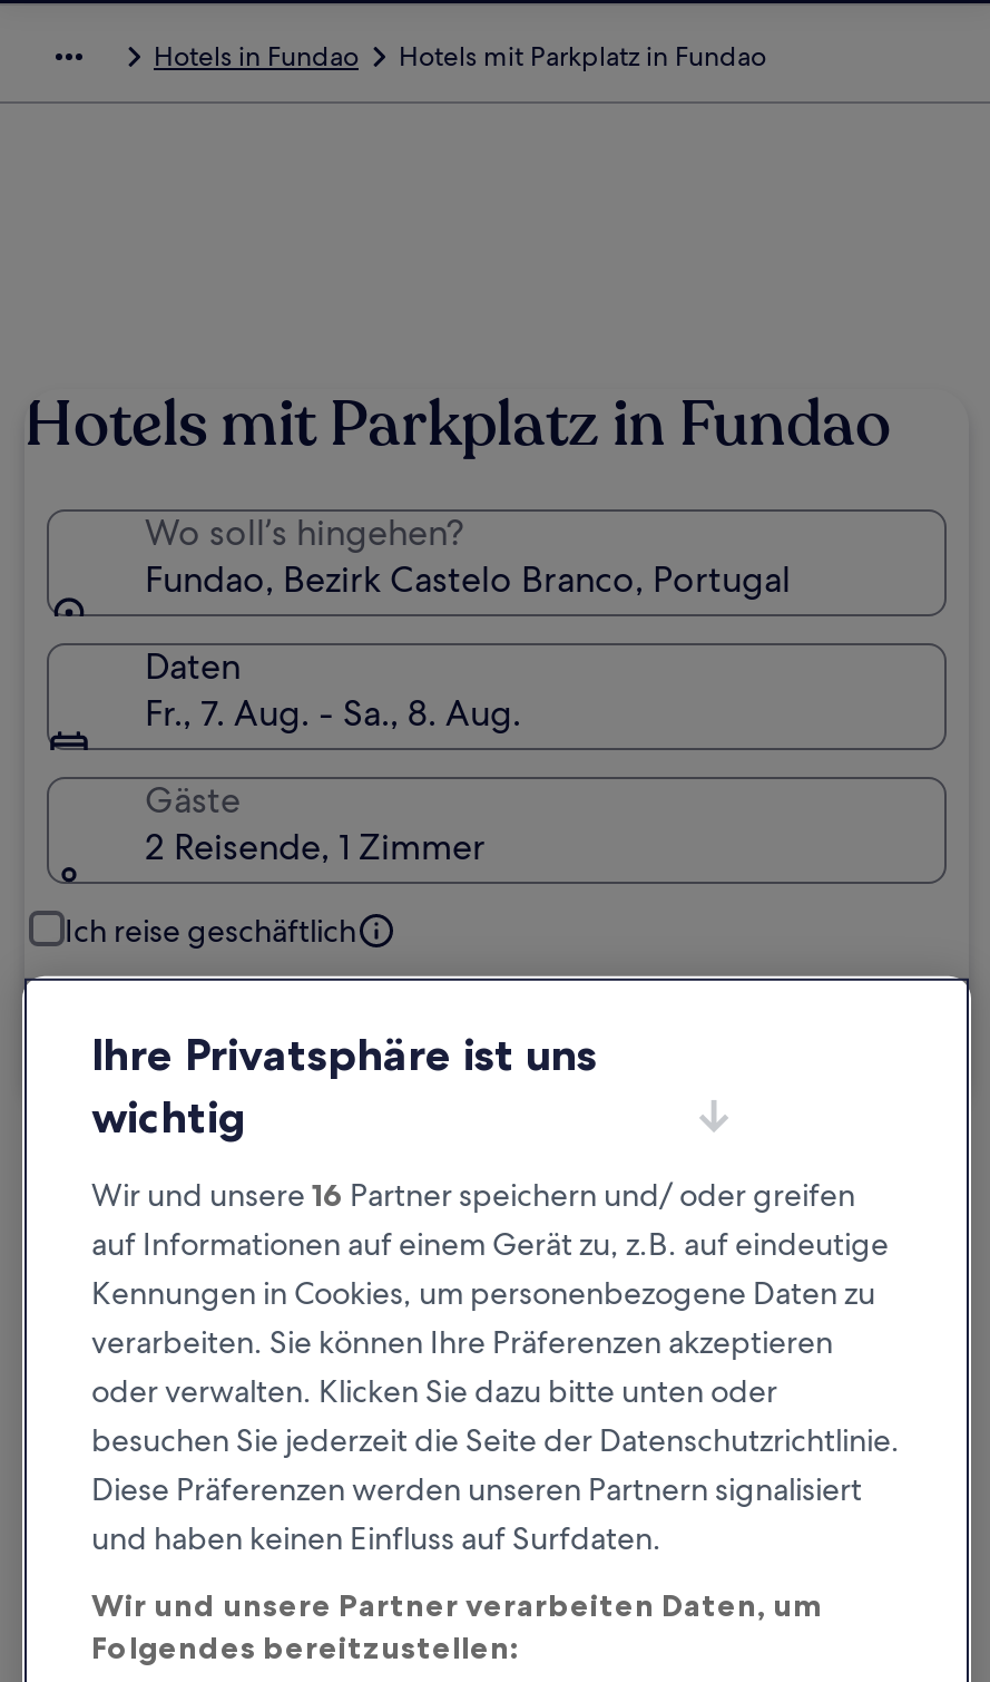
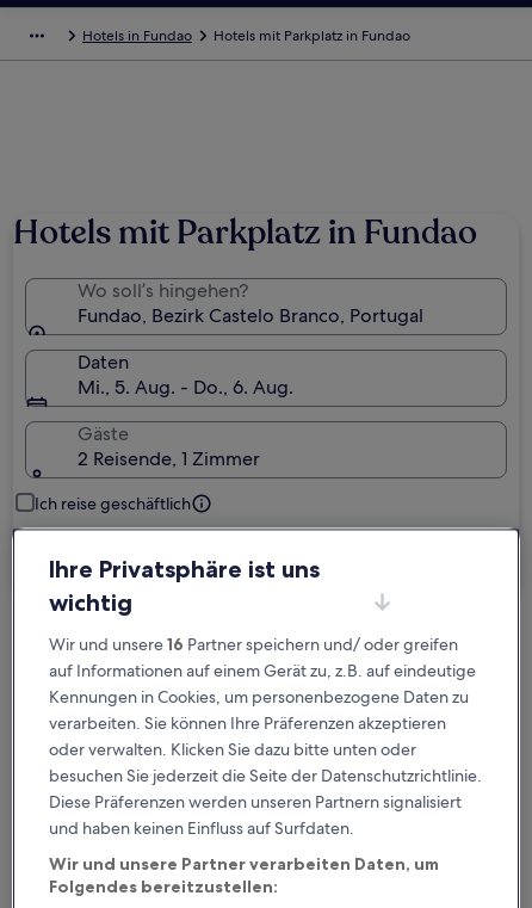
- Fr., 7. Aug. - Sa., 8. Aug.
+ Mi., 5. Aug. - Do., 6. Aug.
